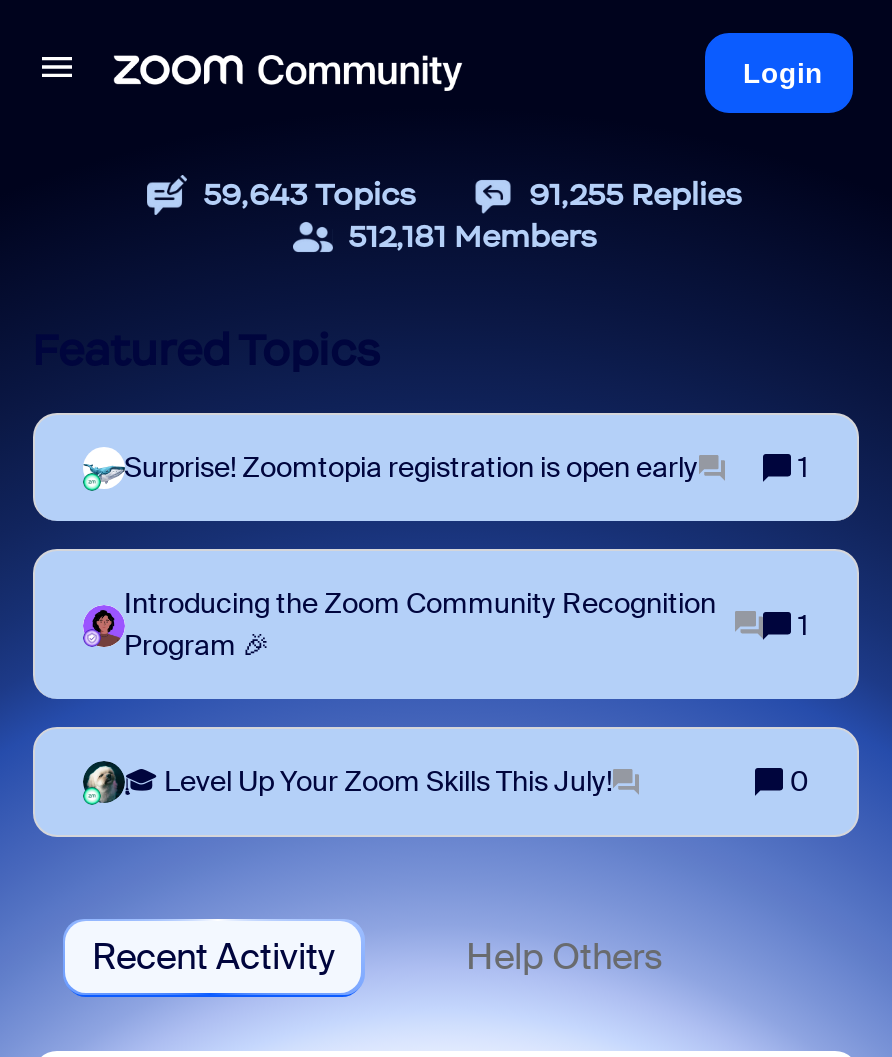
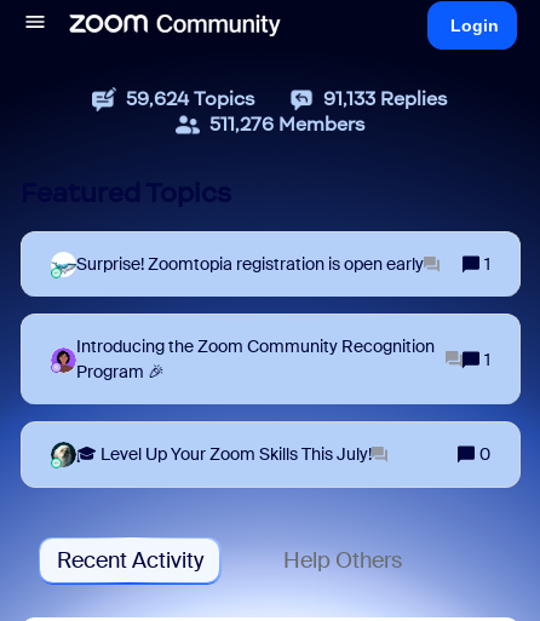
- 59,643 Topics
+ 59,624 Topics

- 91,255 Replies
+ 91,133 Replies

- 512,181 Members
+ 511,276 Members
